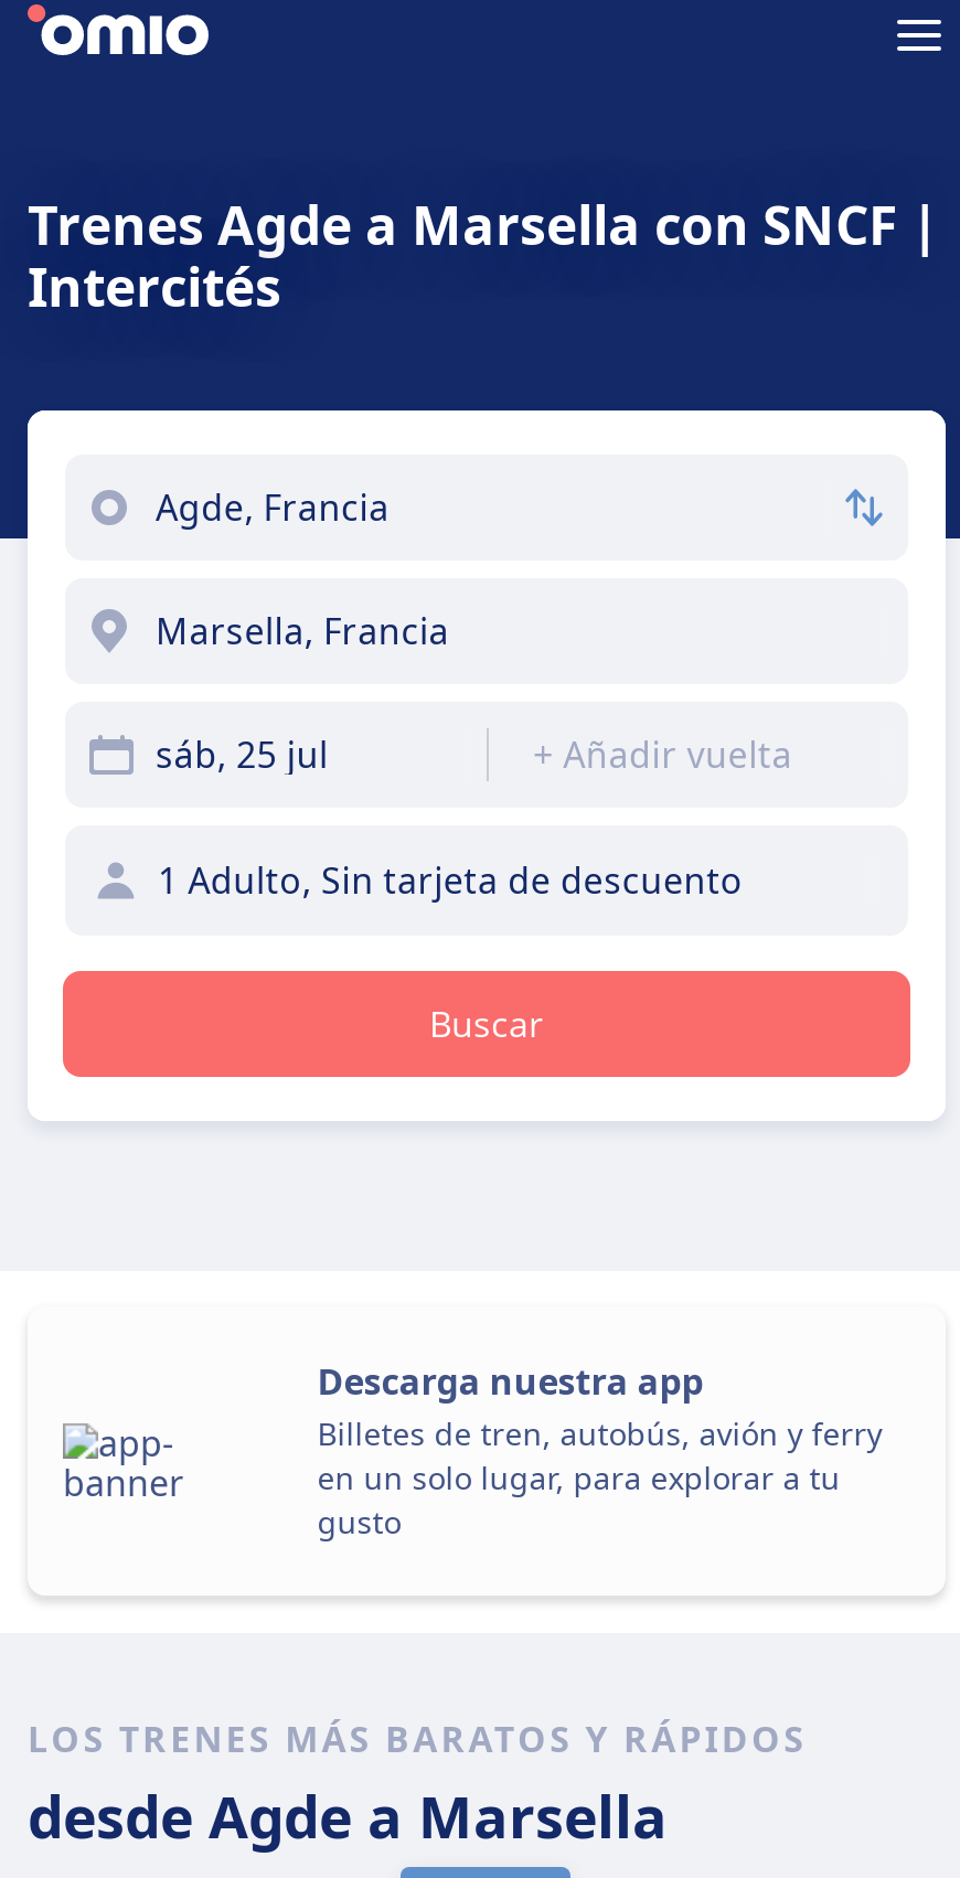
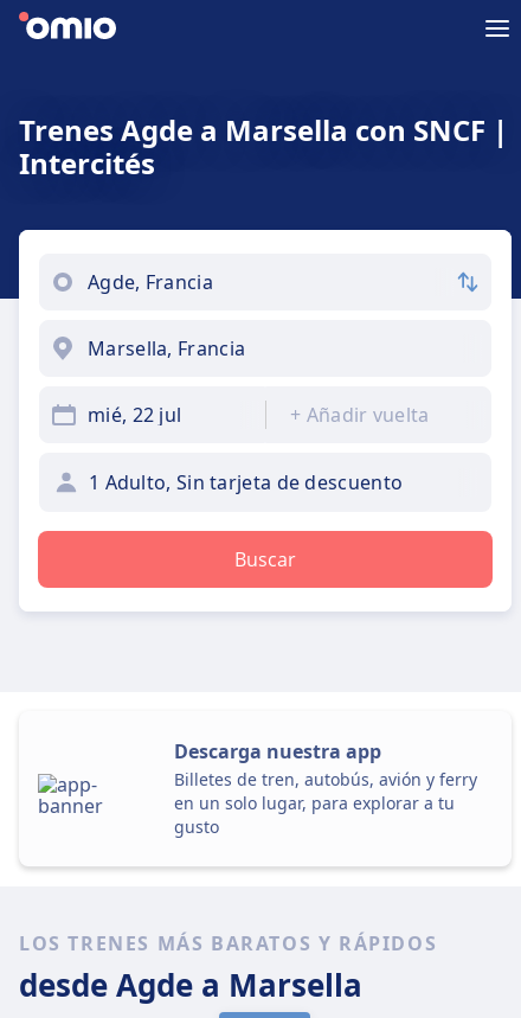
- sáb, 25 jul
+ mié, 22 jul
